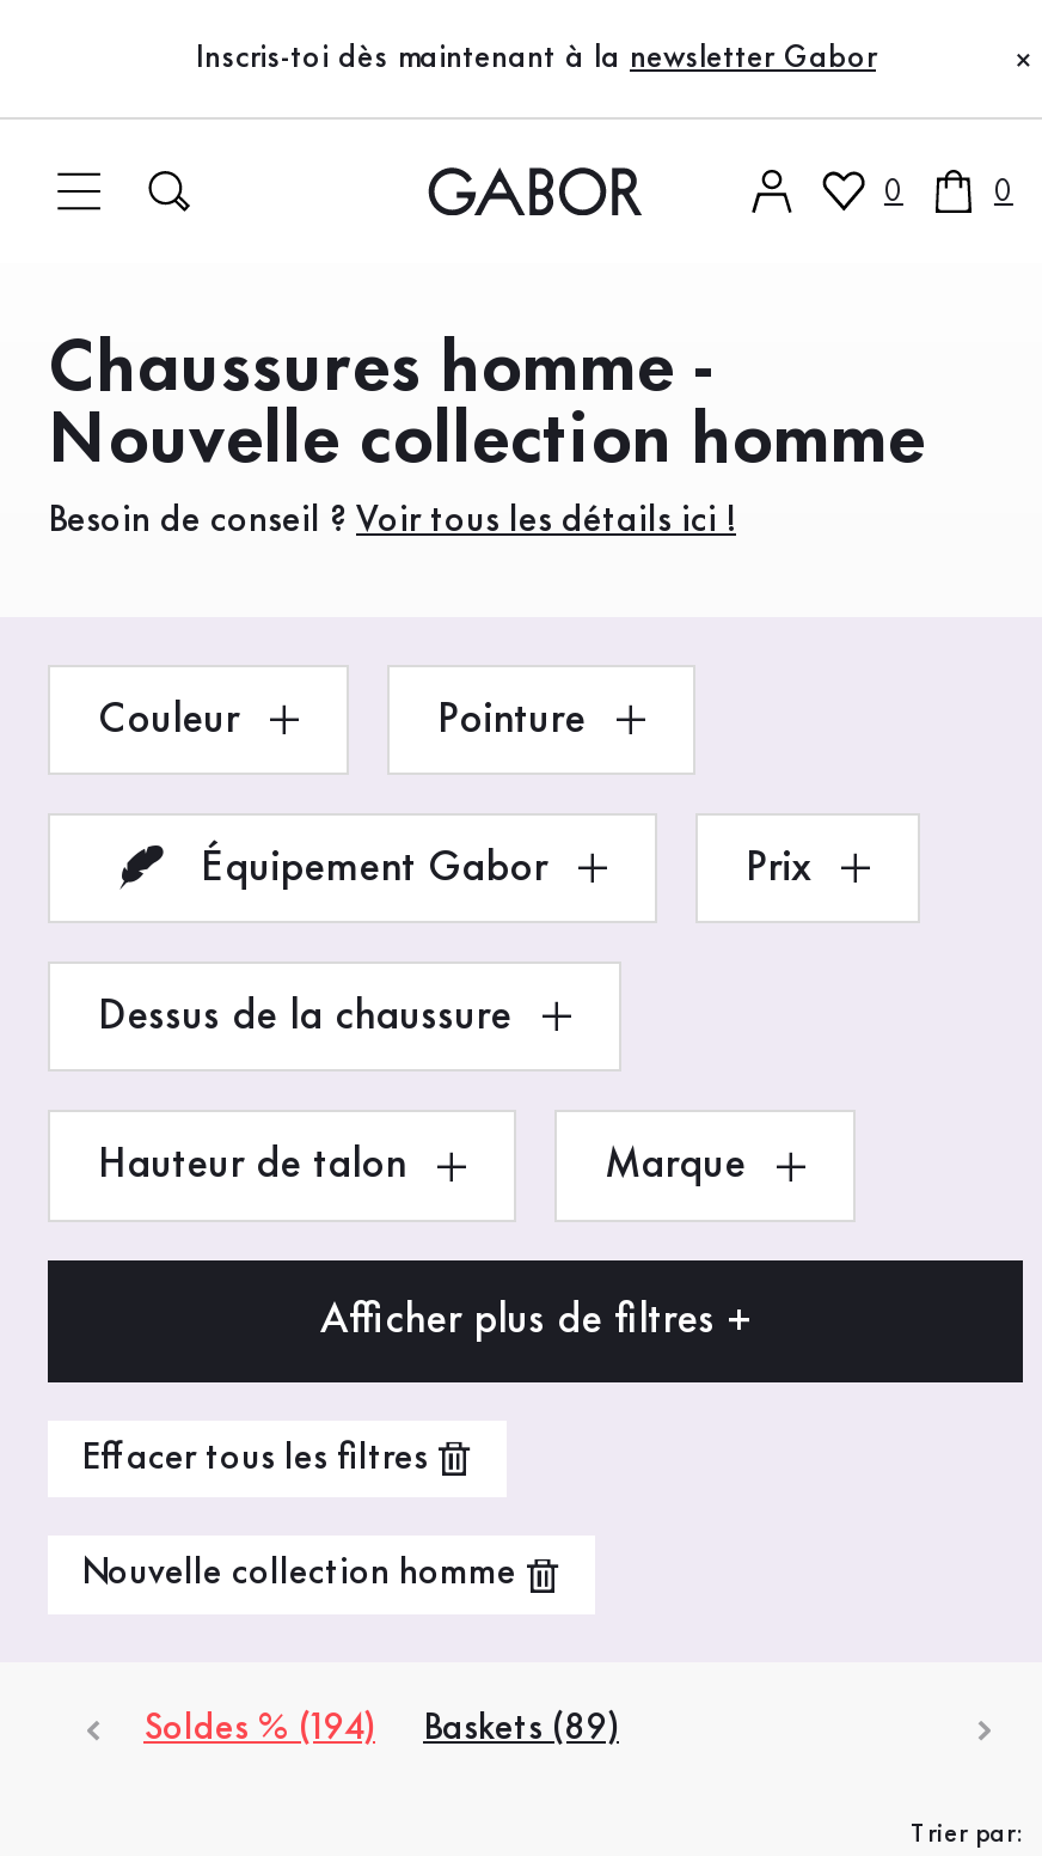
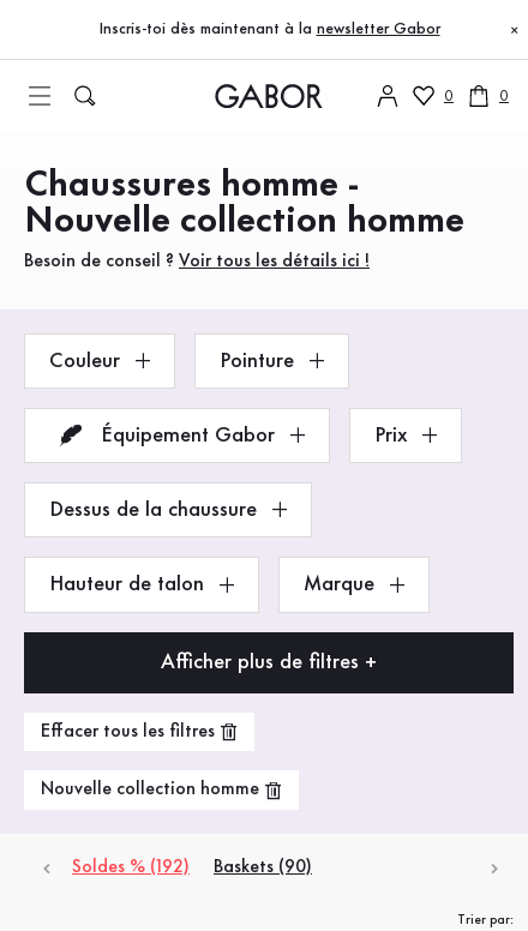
- Soldes % (194)
+ Soldes % (192)

- Baskets (89)
+ Baskets (90)
